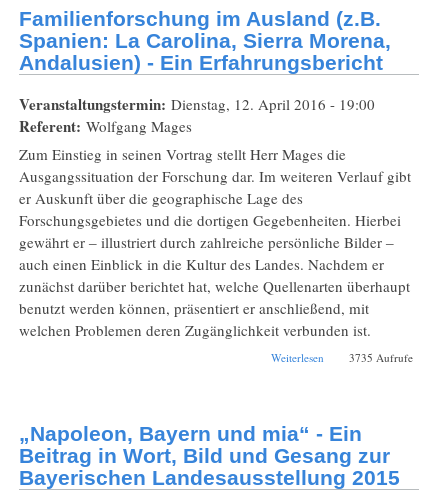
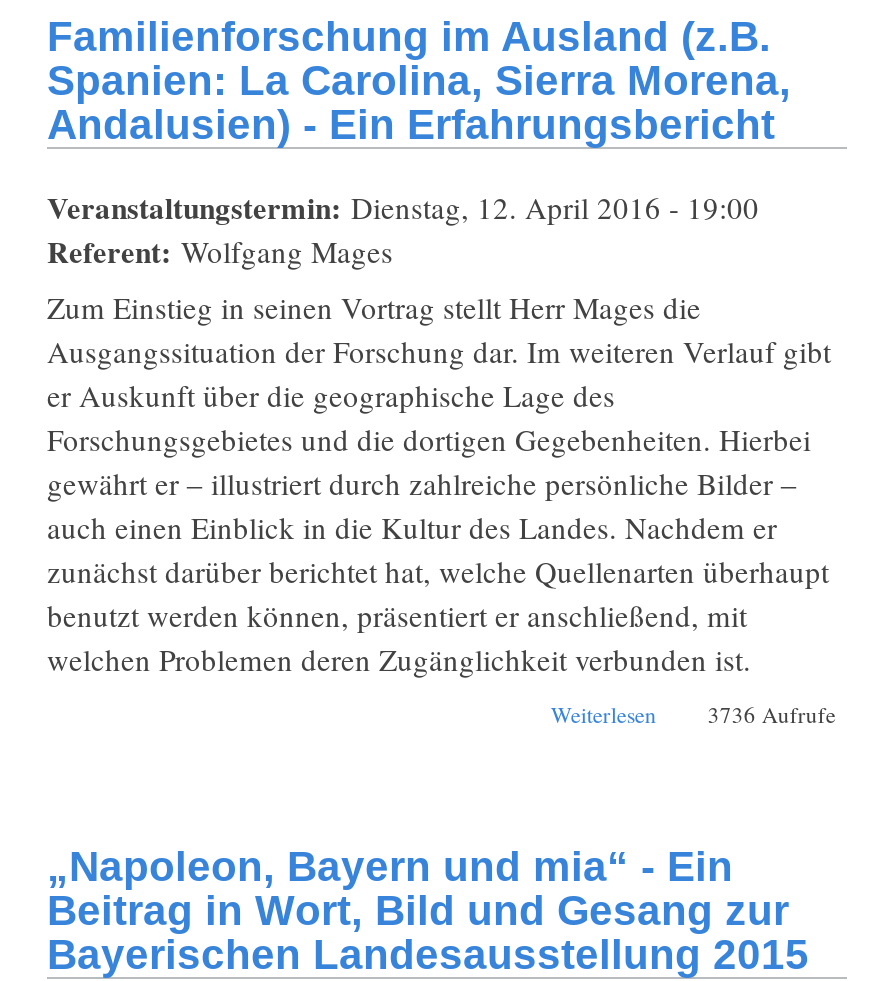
- 3735 Aufrufe
+ 3736 Aufrufe
